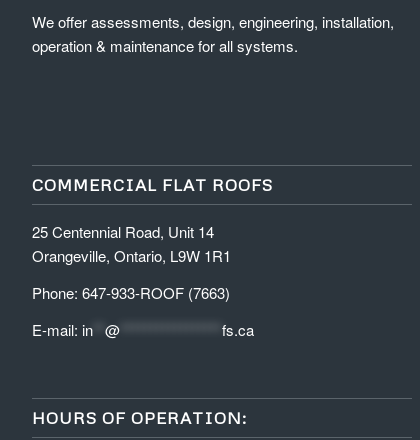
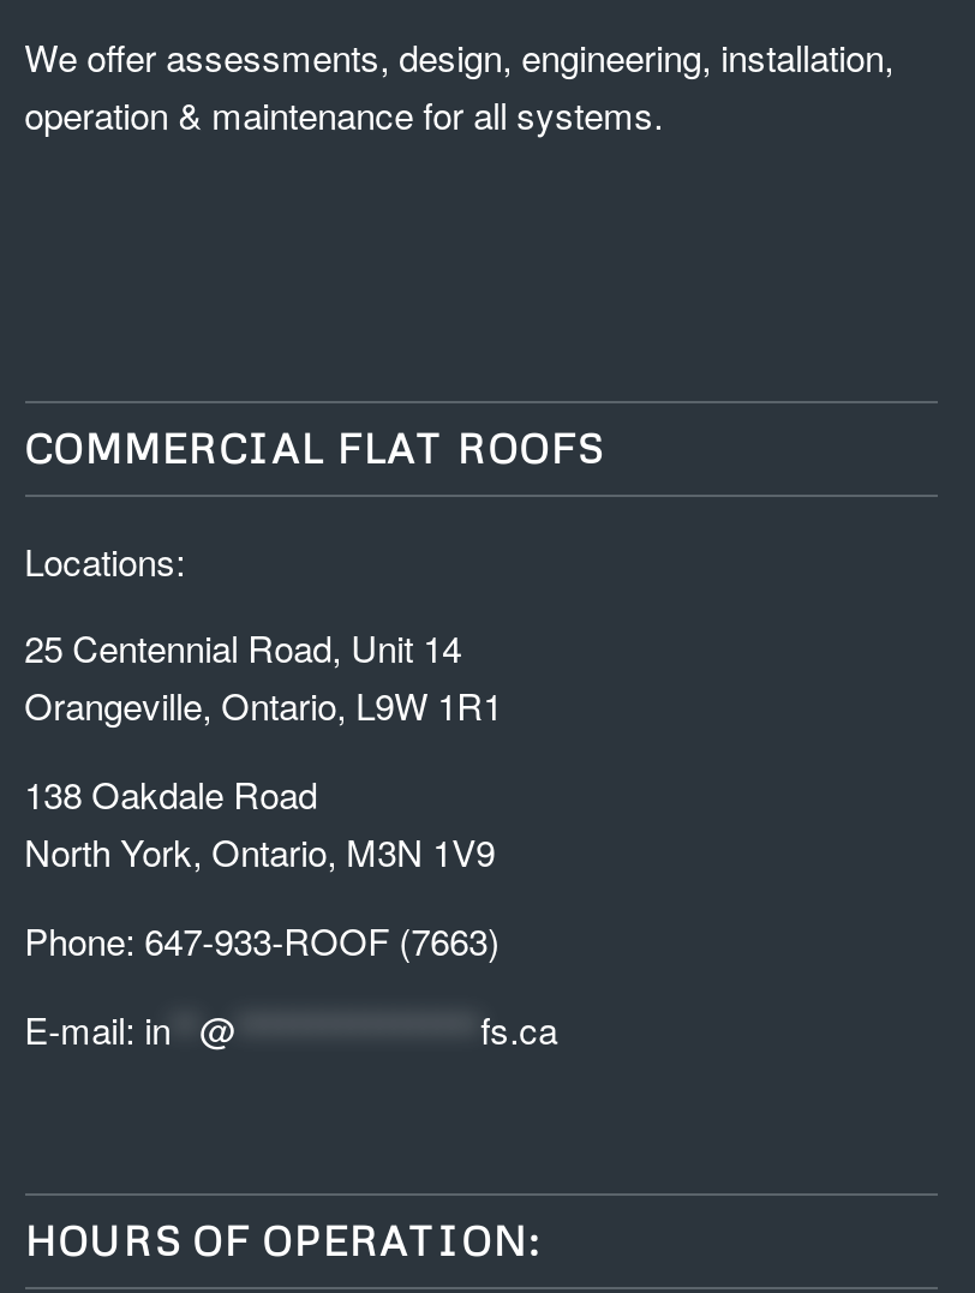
+ Locations:

+ 138 Oakdale Road
+ North York, Ontario, M3N 1V9
